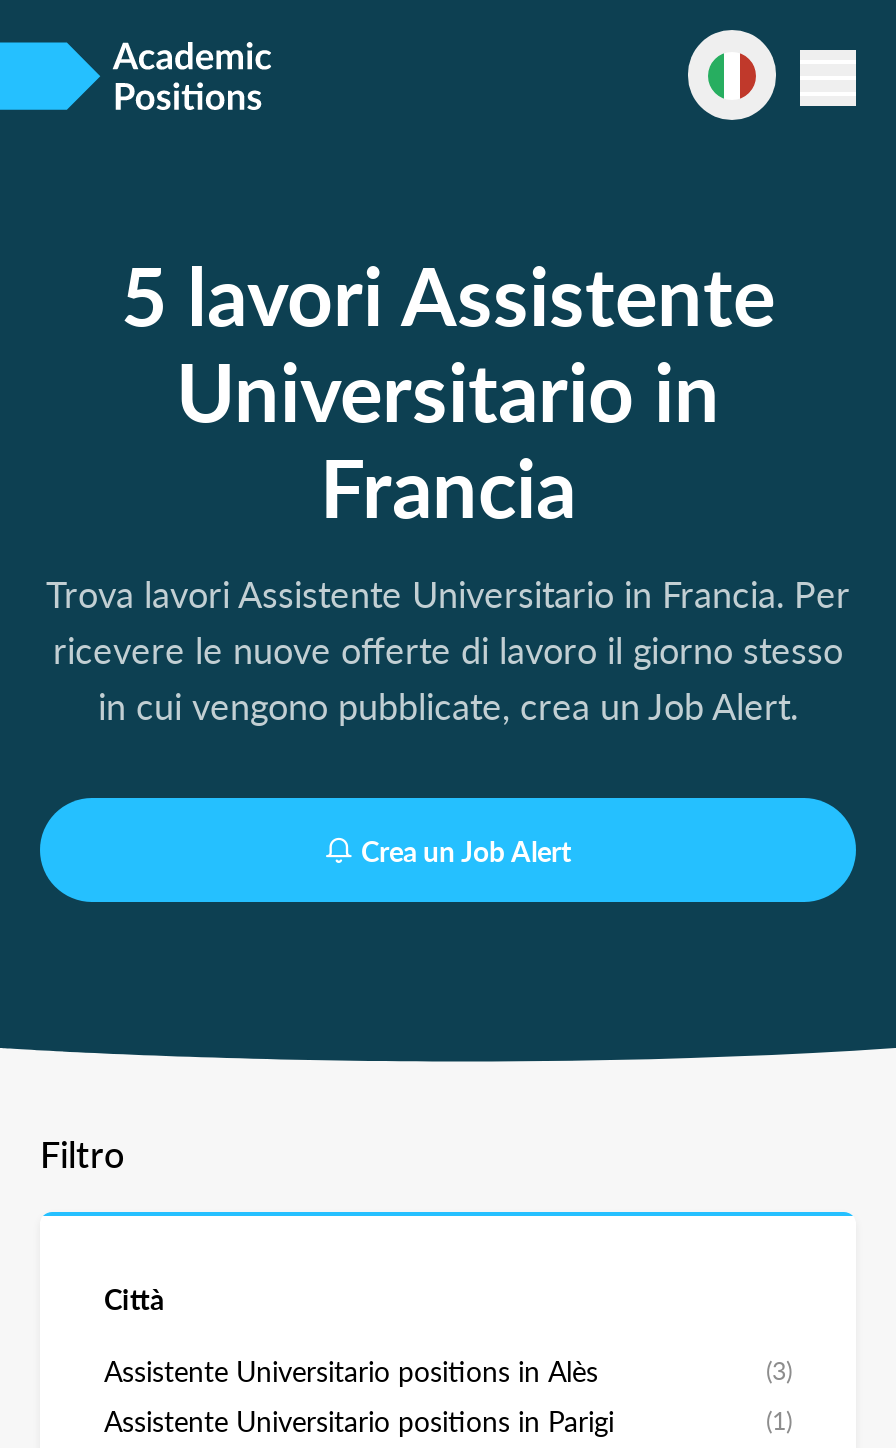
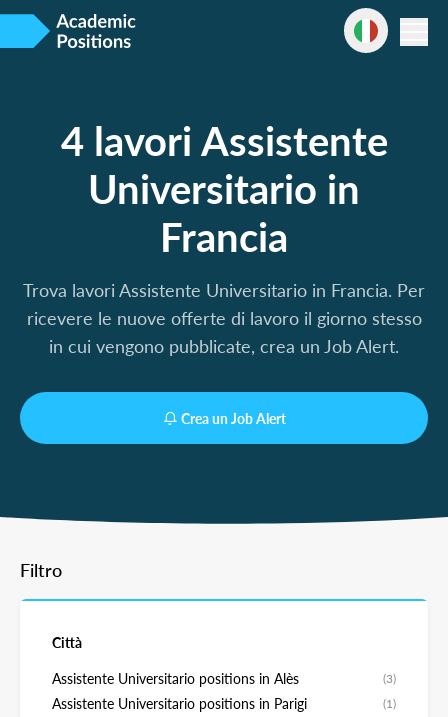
- 5 lavori Assistente
+ 4 lavori Assistente
